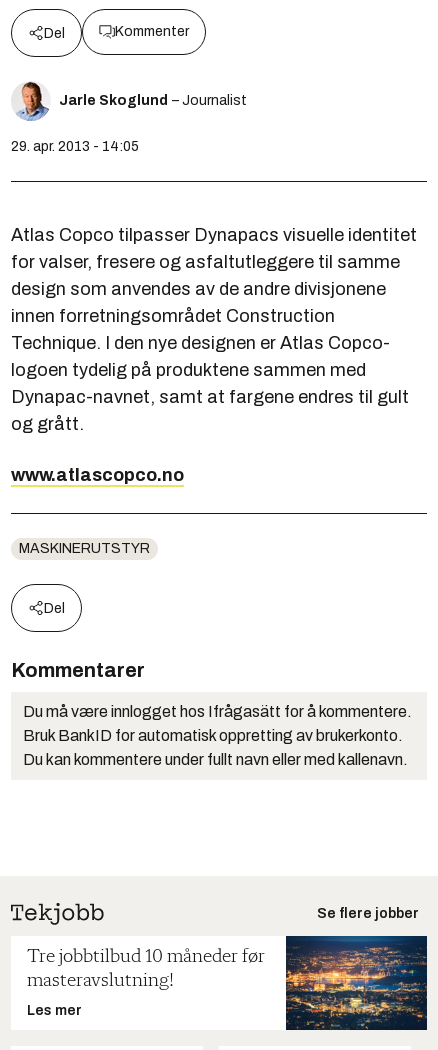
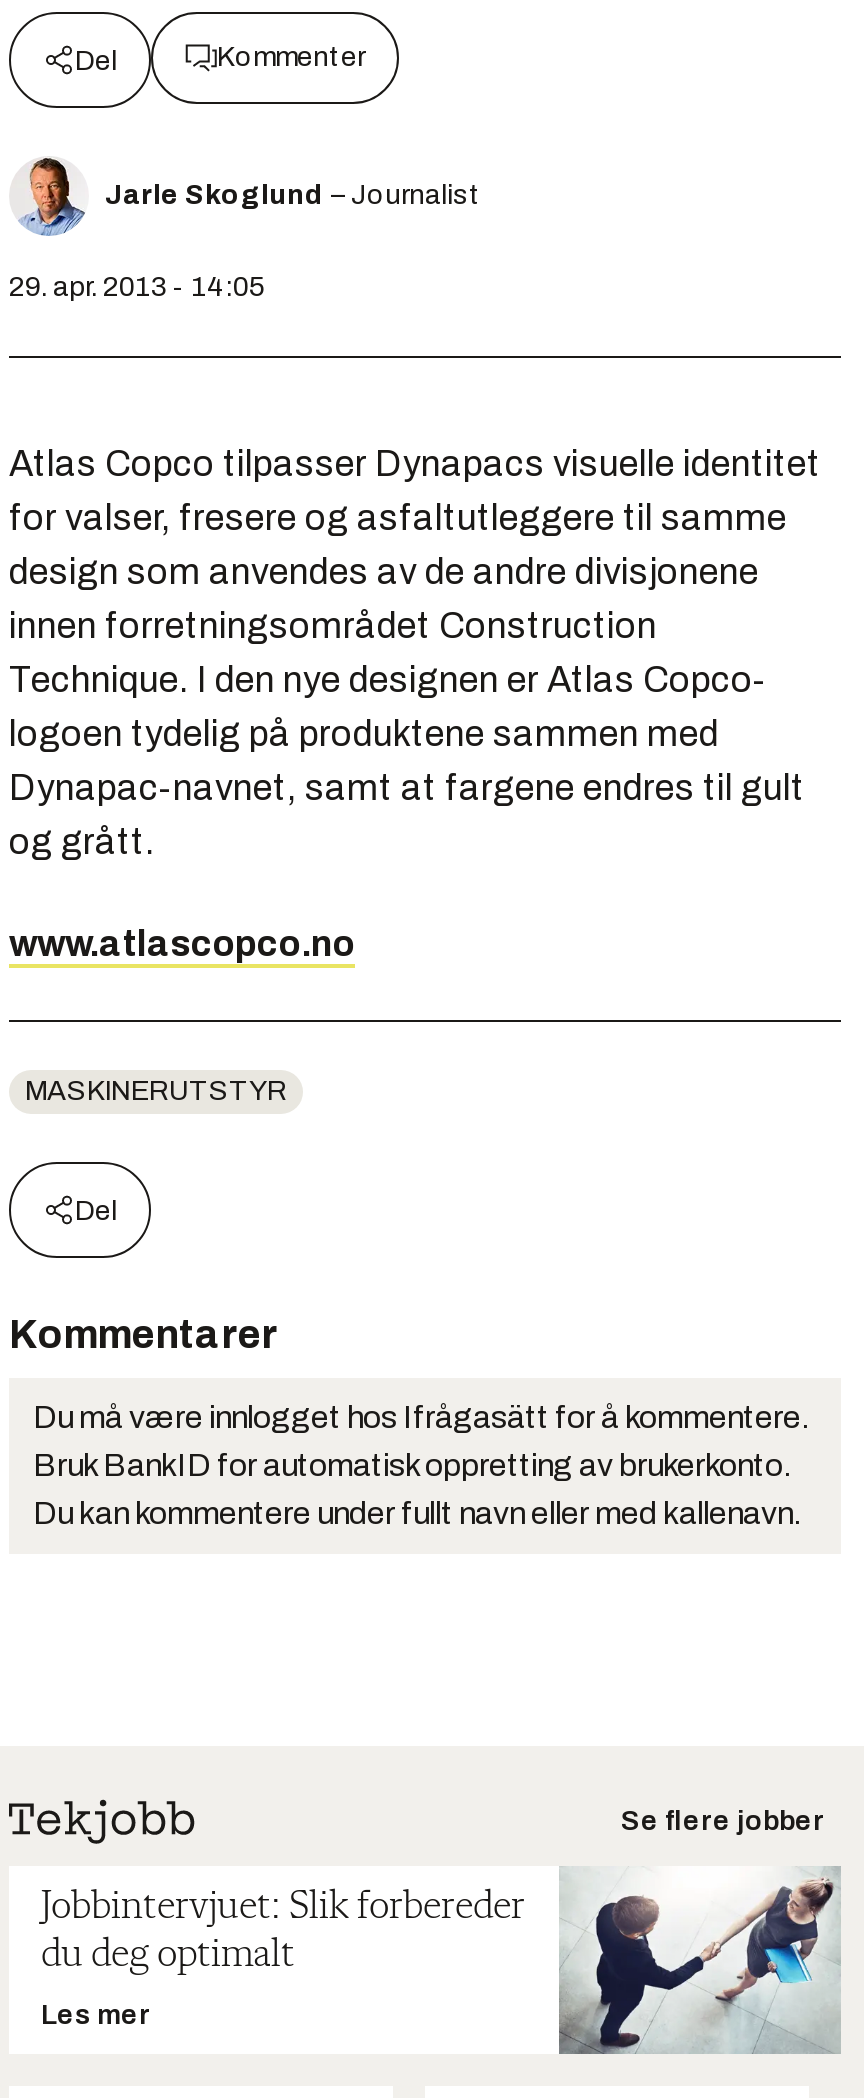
- [image]
- Tre jobbtilbud 10 måneder før
- masteravslutning!
+ [image]
+ Jobbintervjuet: Slik forbereder
+ du deg optimalt
